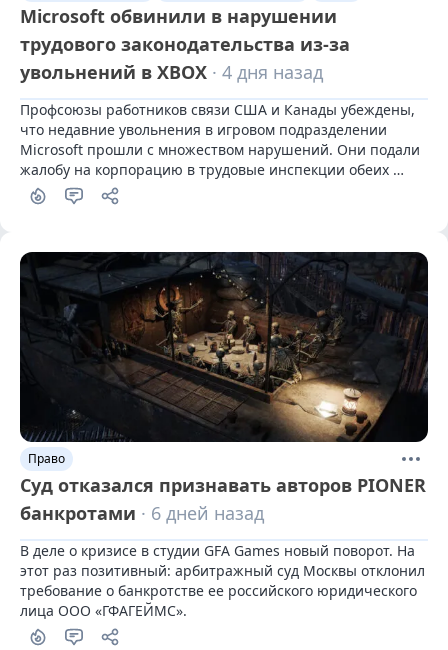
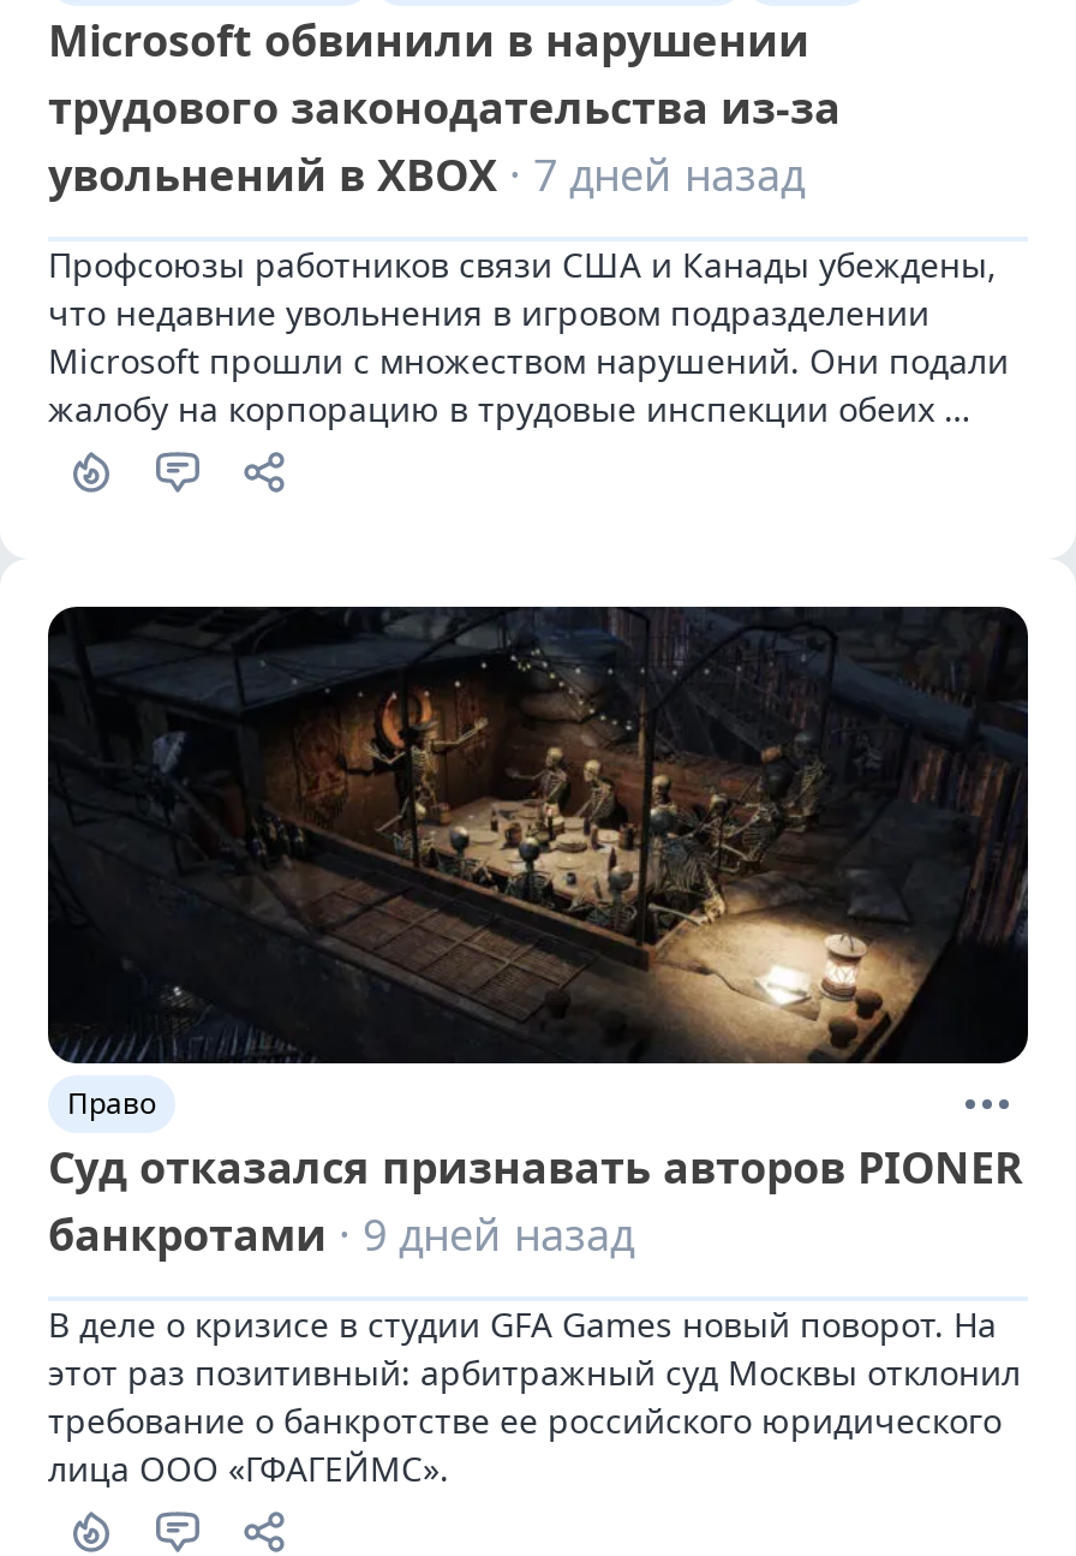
- увольнений в XBOX · 4 дня назад
+ увольнений в XBOX · 7 дней назад

- банкротами · 6 дней назад
+ банкротами · 9 дней назад
